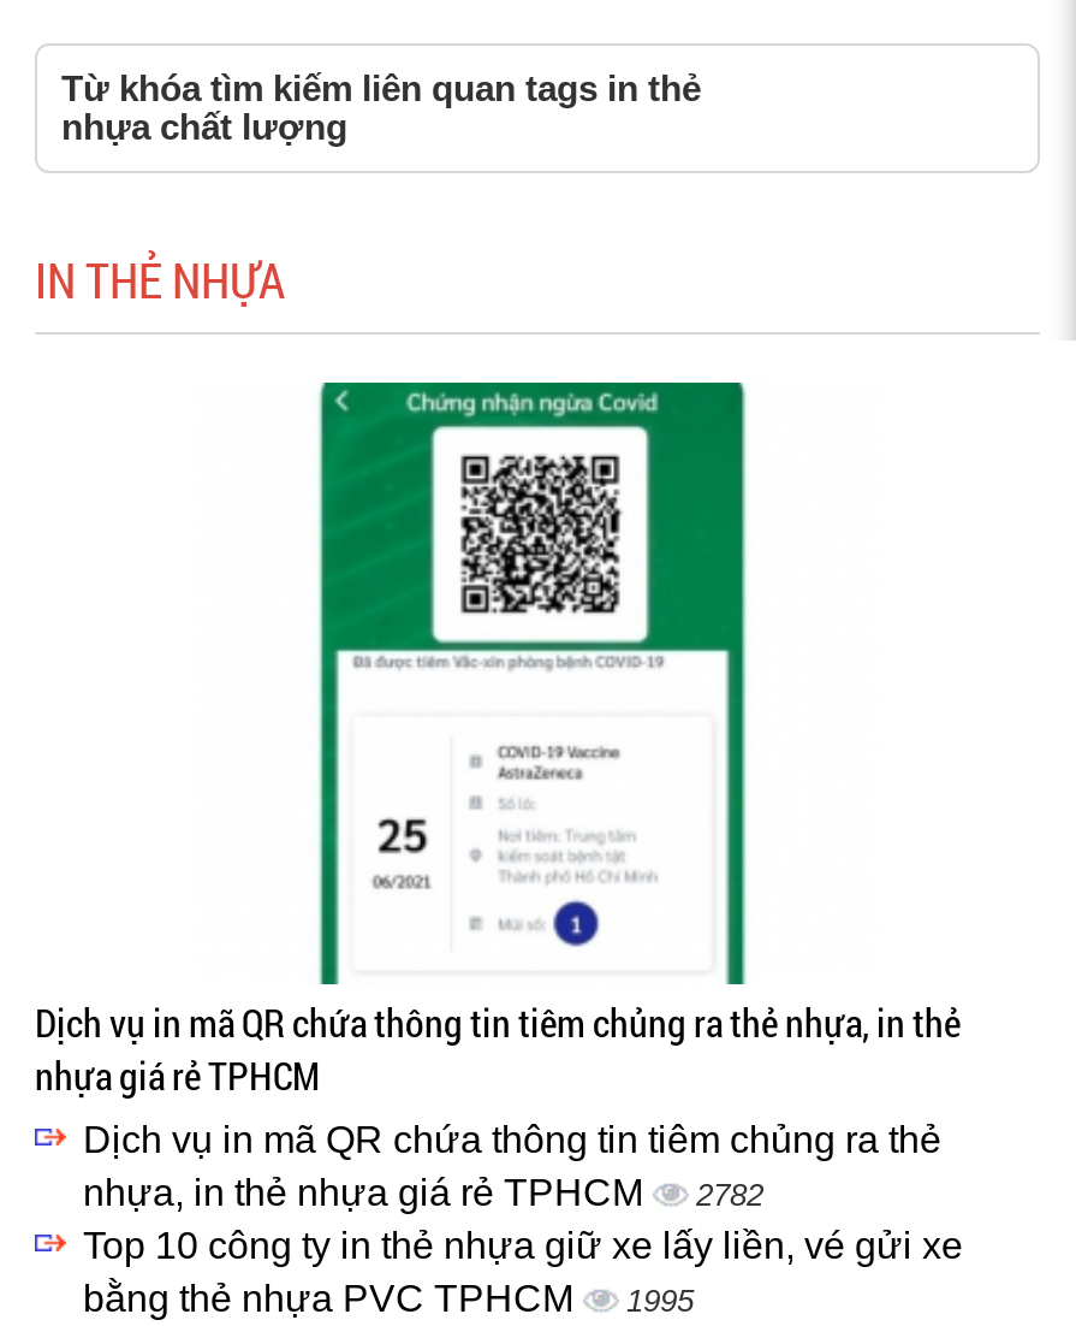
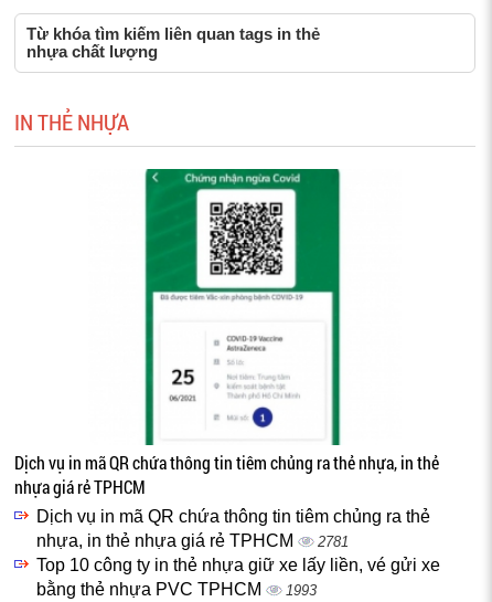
- nhựa, in thẻ nhựa giá rẻ TPHCM 2782
+ nhựa, in thẻ nhựa giá rẻ TPHCM 2781

- bằng thẻ nhựa PVC TPHCM 1995
+ bằng thẻ nhựa PVC TPHCM 1993
